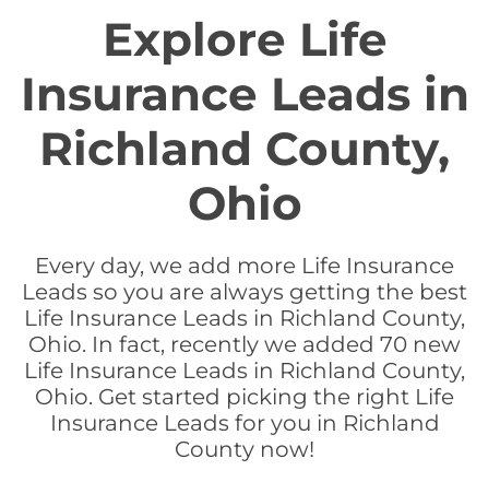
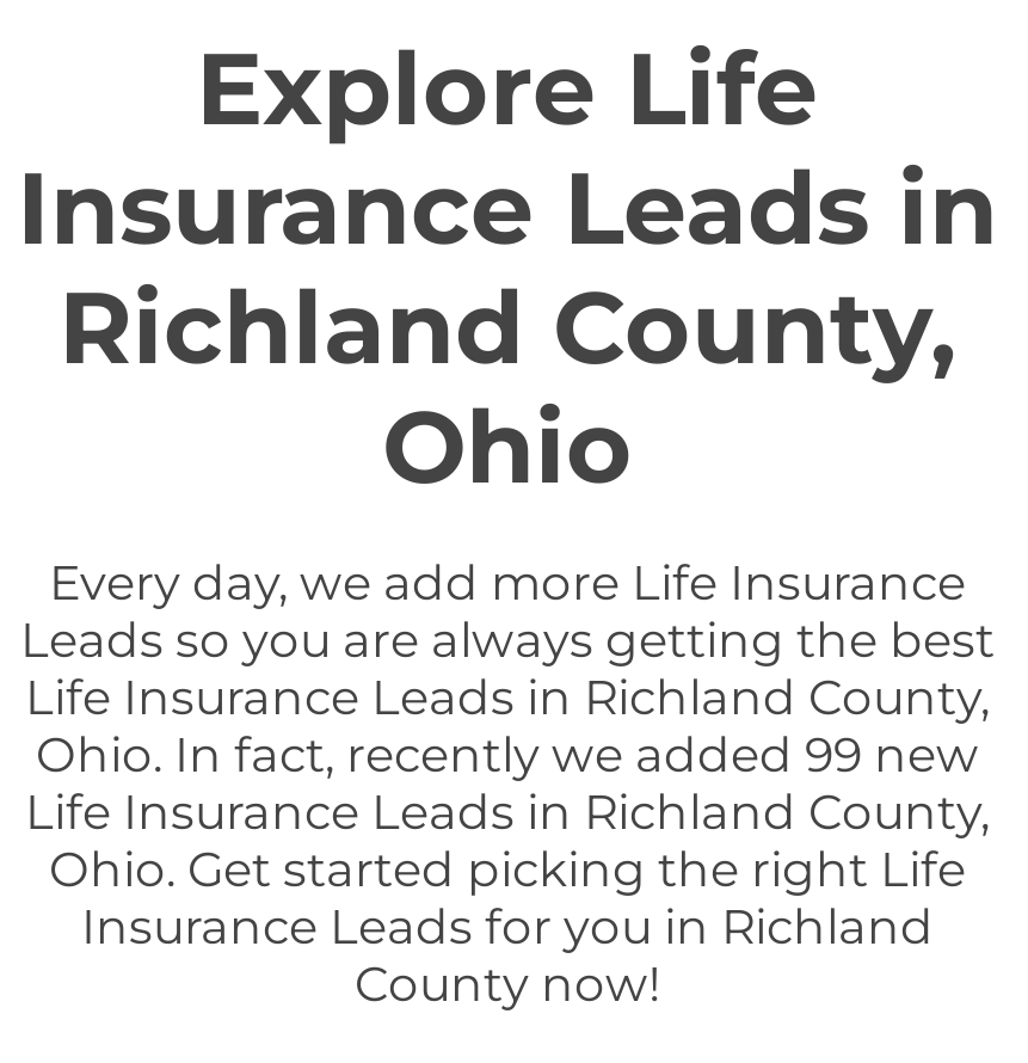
- Ohio. In fact, recently we added 70 new
+ Ohio. In fact, recently we added 99 new
